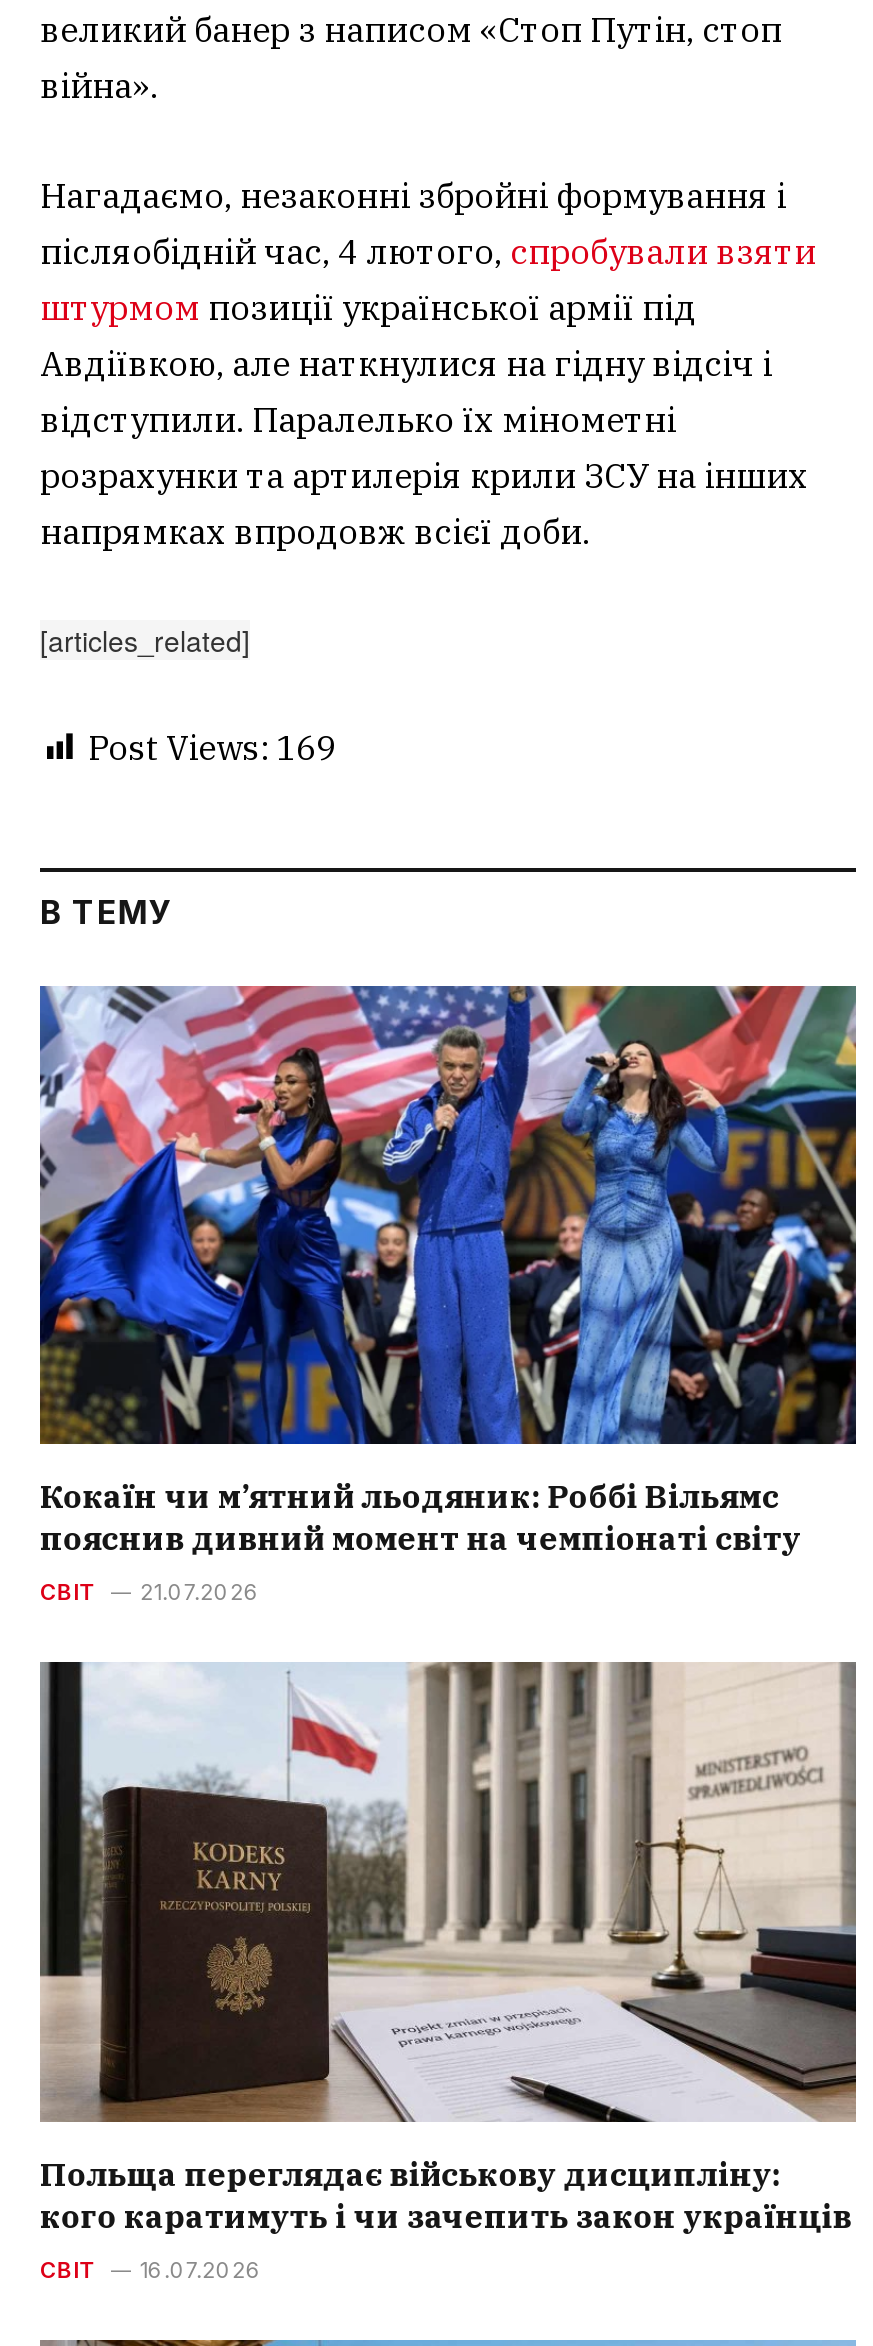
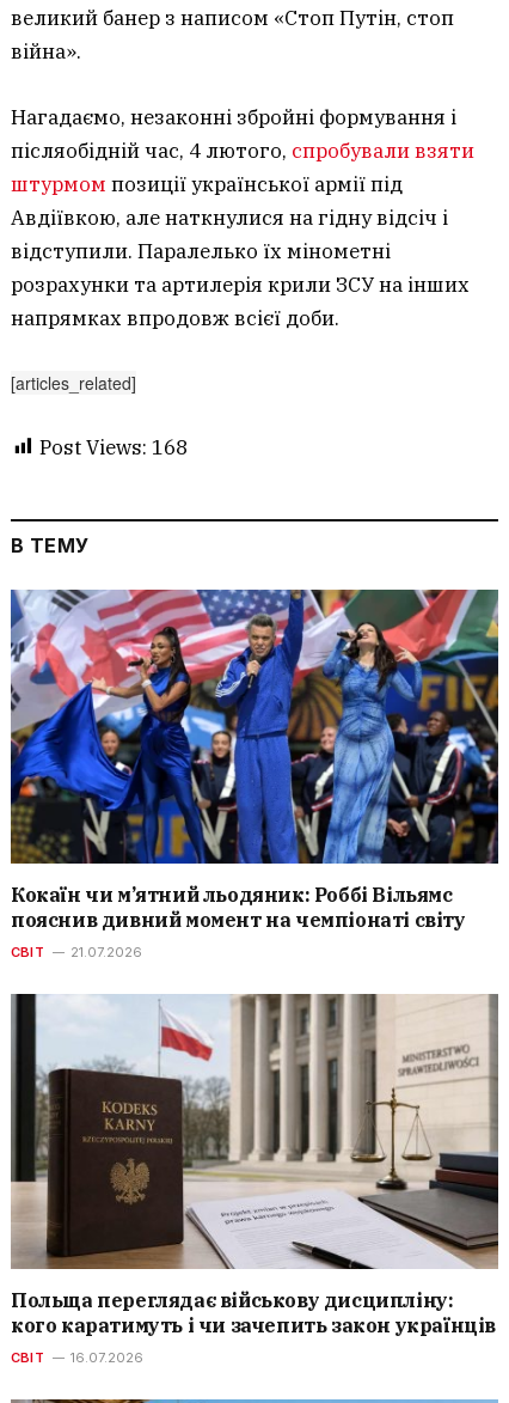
- Post Views: 169
+ Post Views: 168
